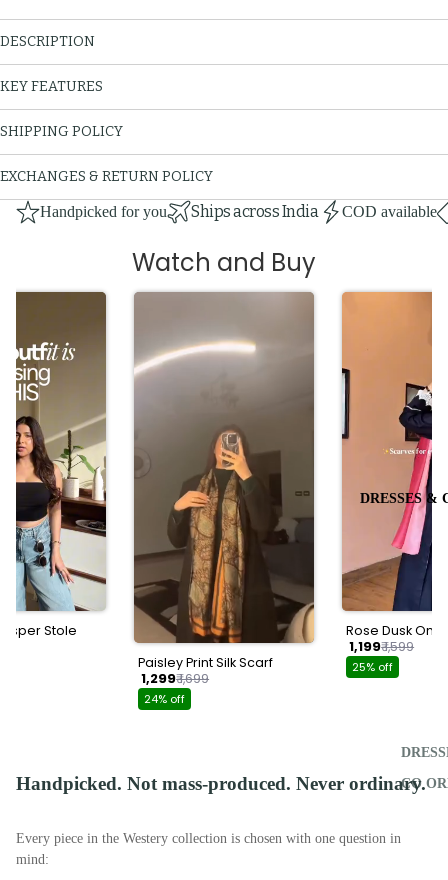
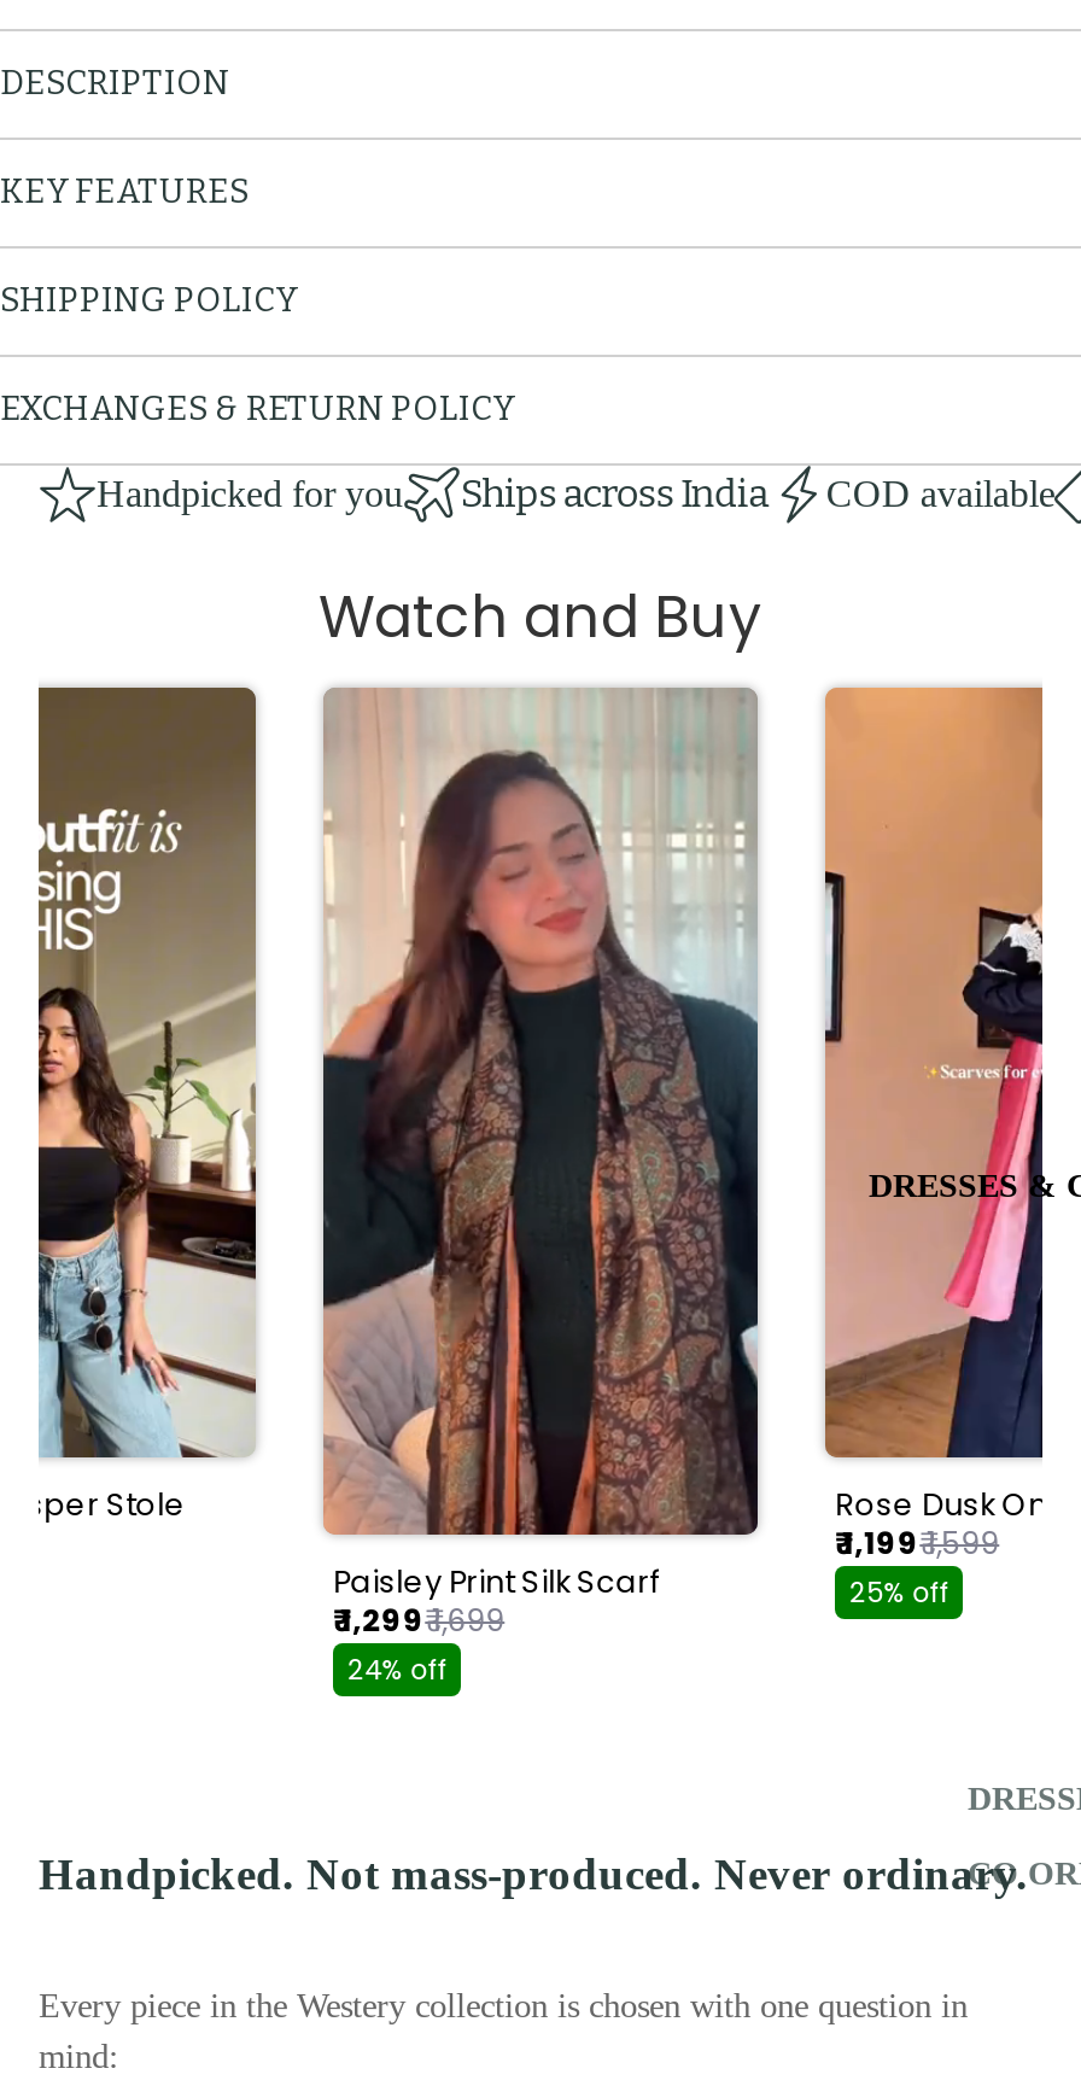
- [image]
+ [image]
